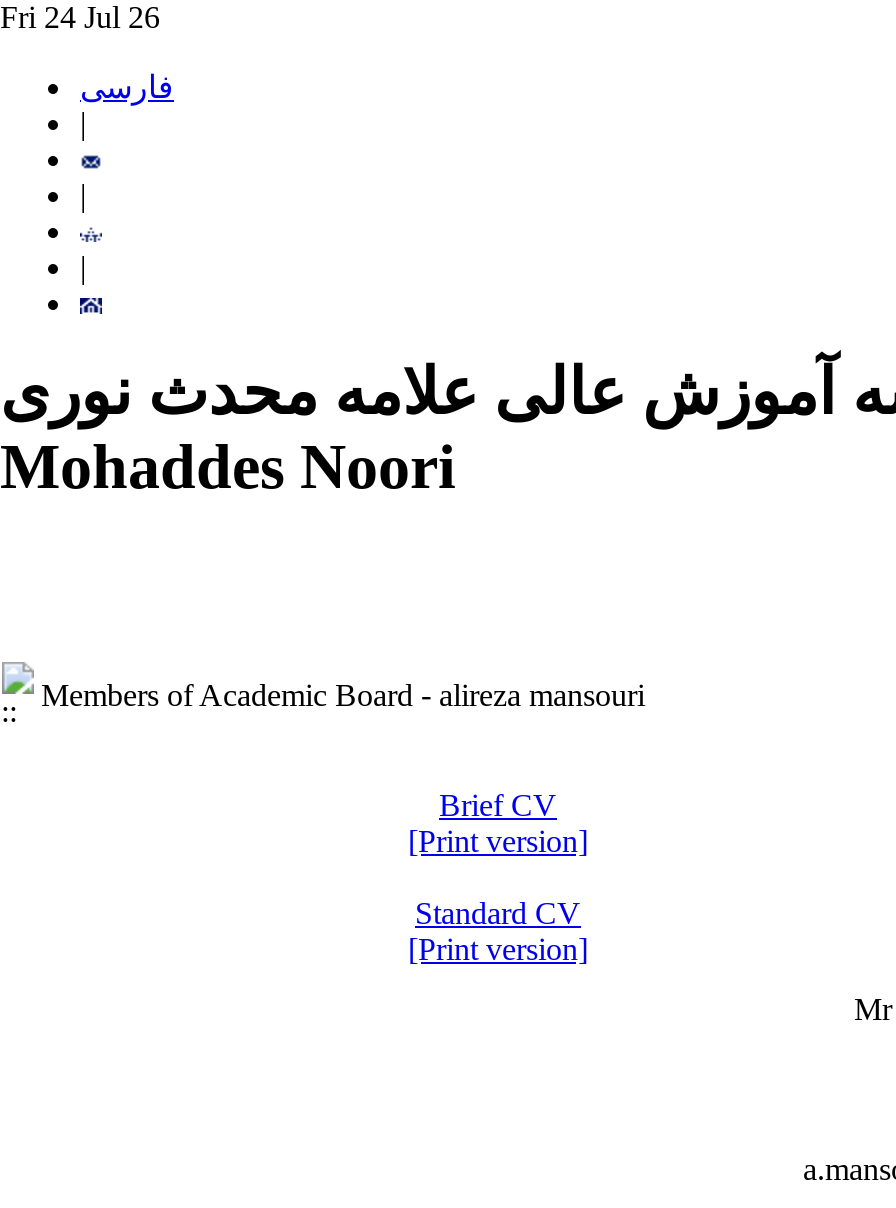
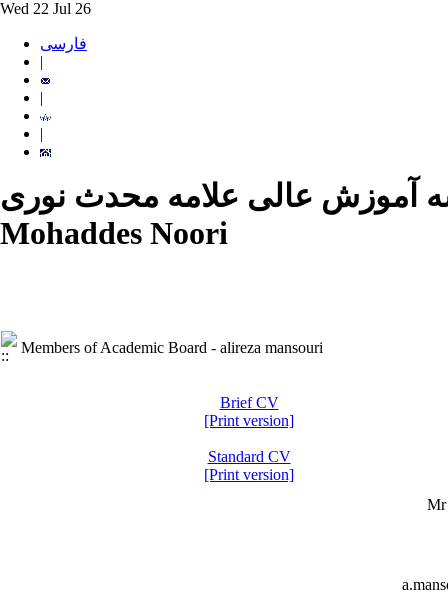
- Fri 24 Jul 26
+ Wed 22 Jul 26
